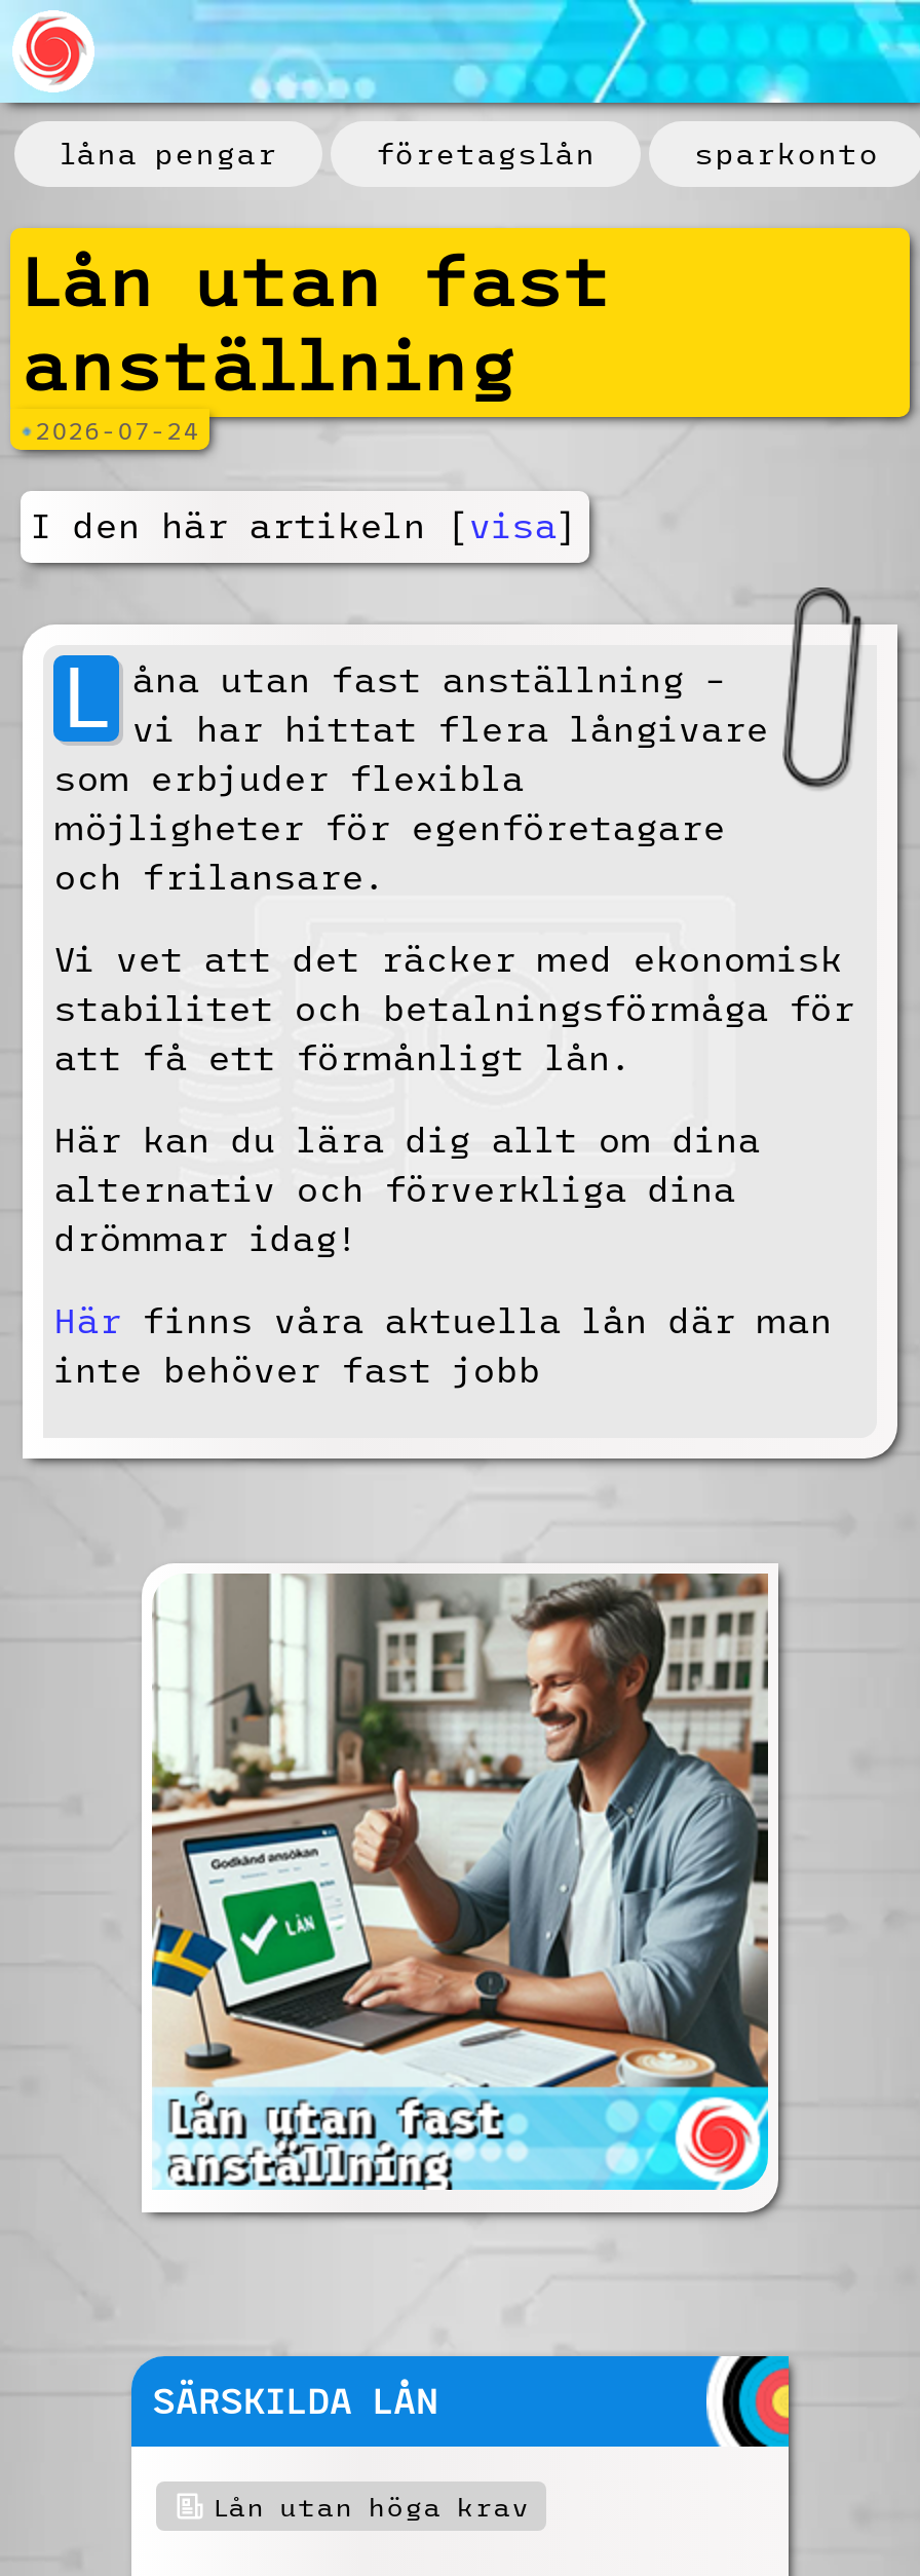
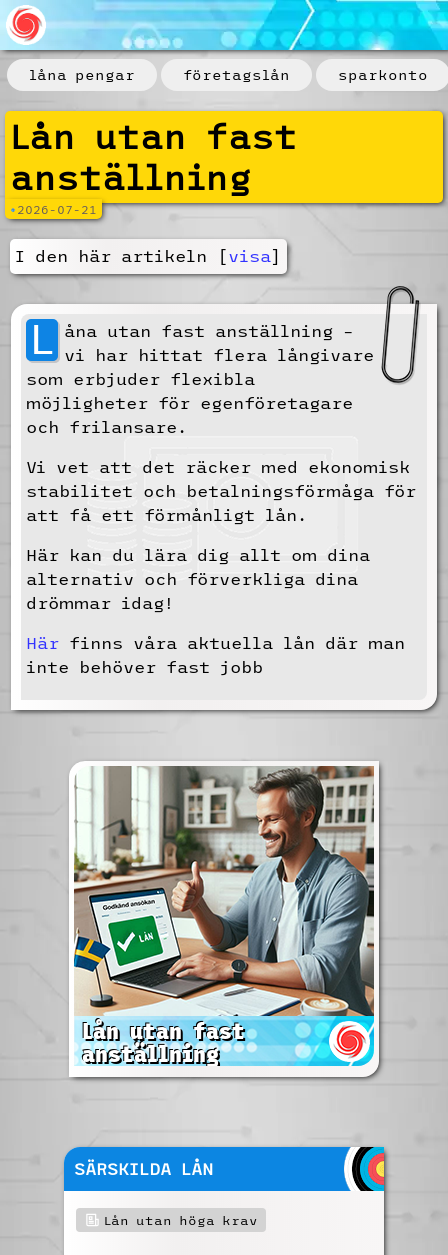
- 2026-07-24
+ 2026-07-21
